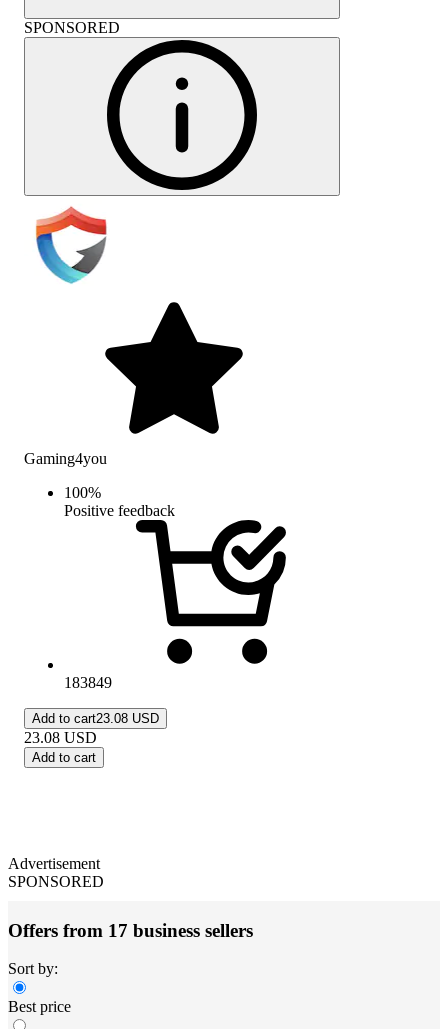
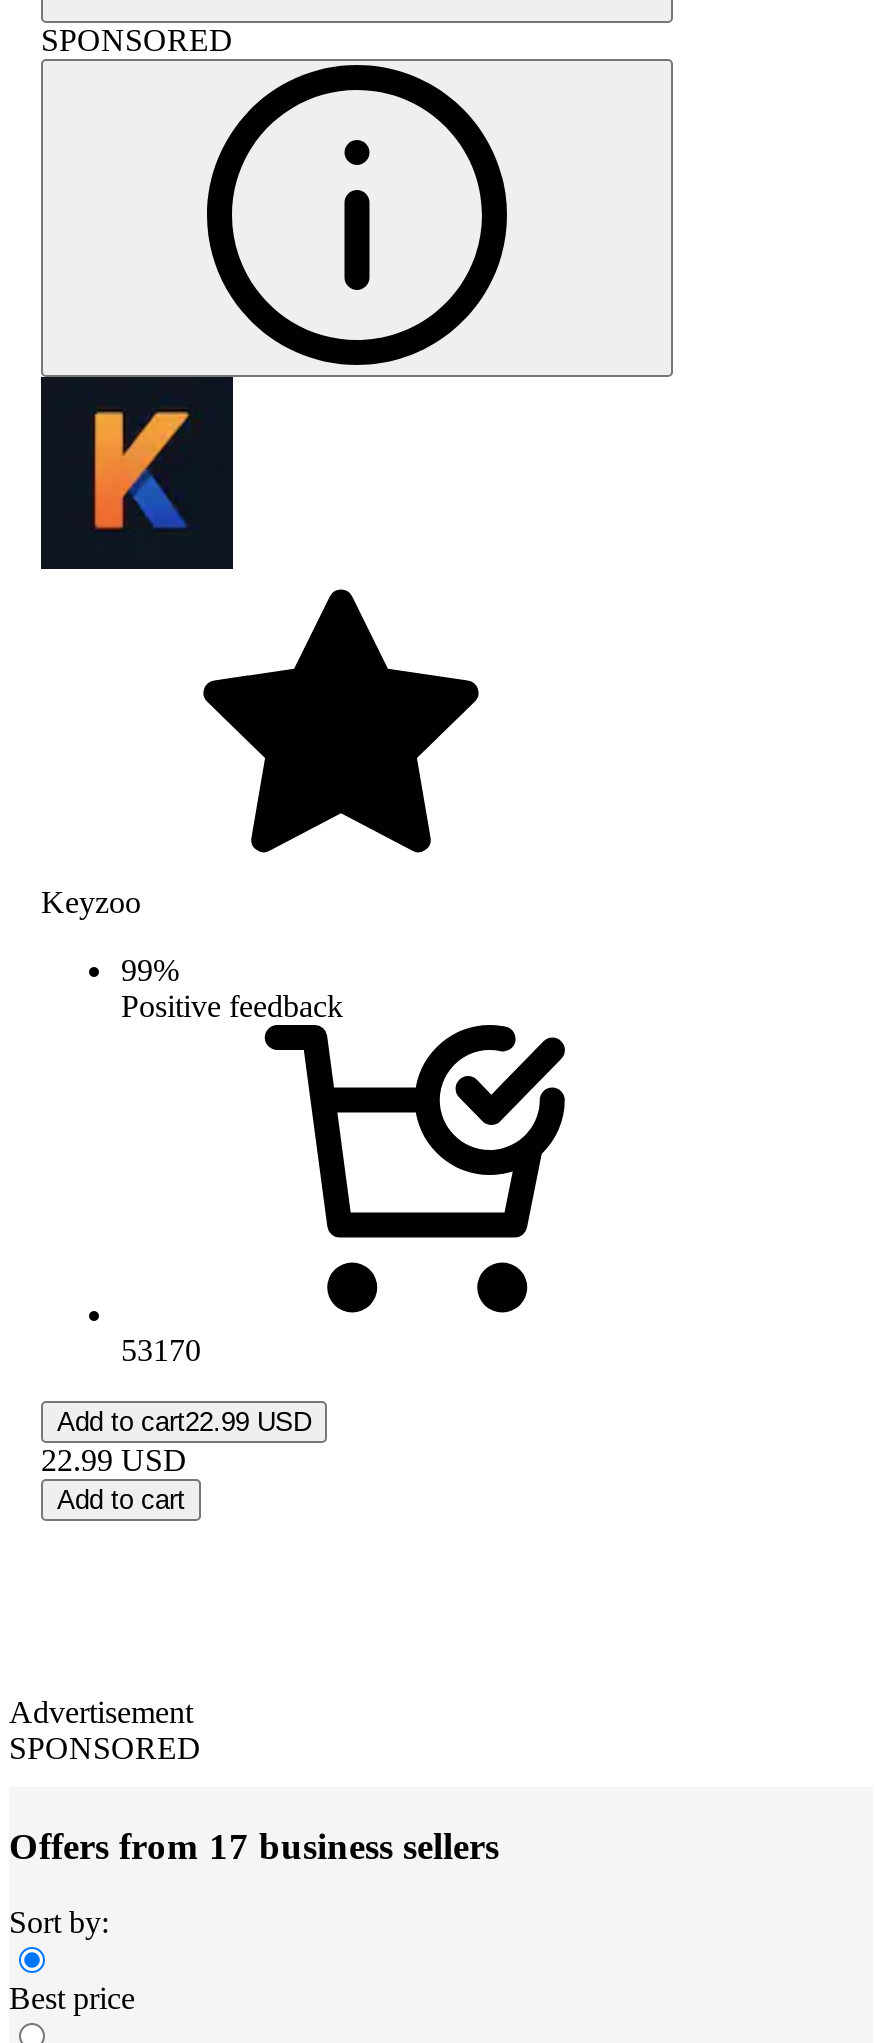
- [image]
+ [image]

- Gaming4you
+ Keyzoo

- 100%
+ 99%

- 183849
+ 53170

- Add to cart23.08 USD
+ Add to cart22.99 USD

- 23.08 USD
+ 22.99 USD
